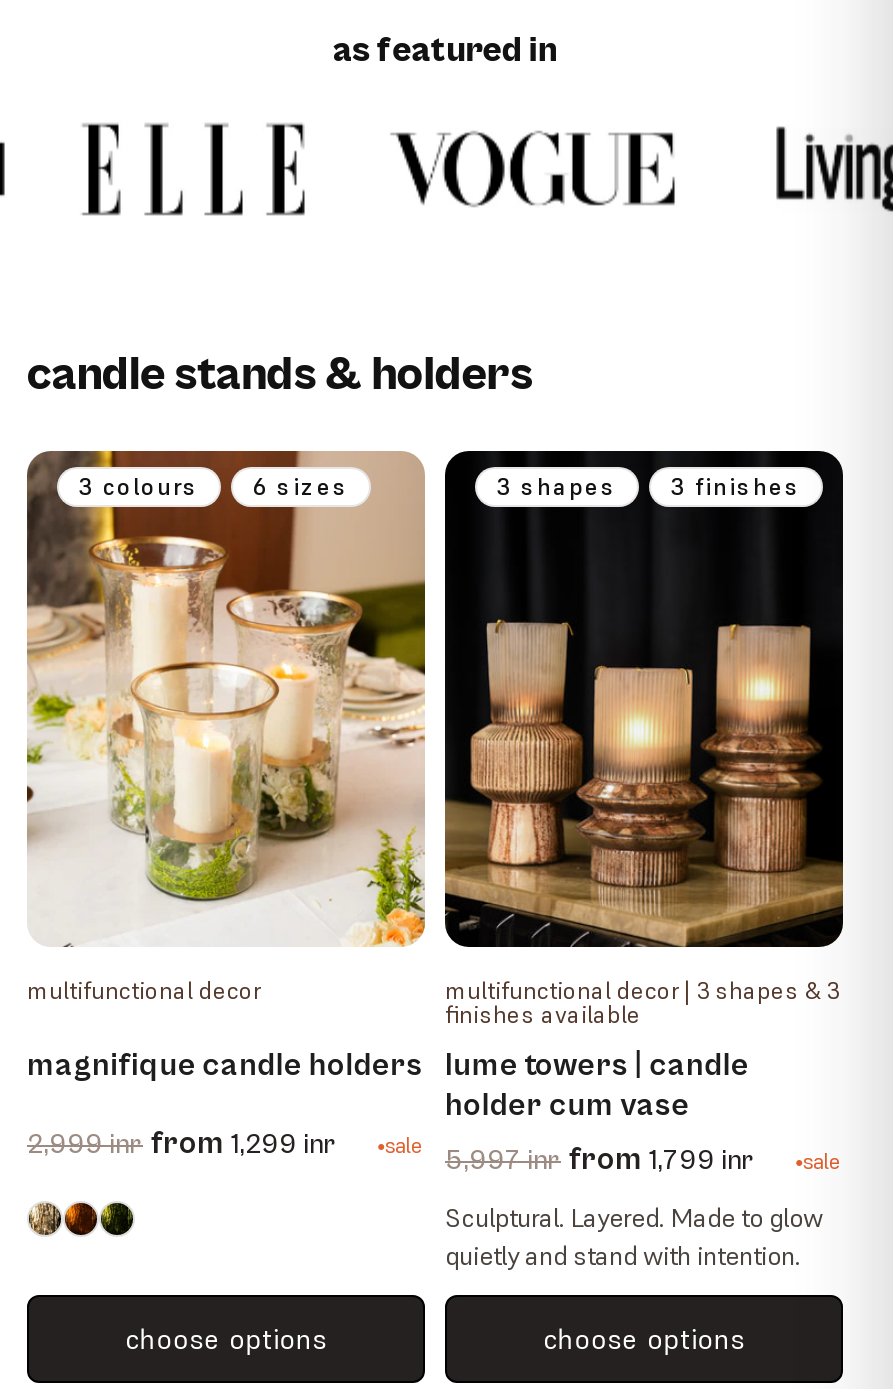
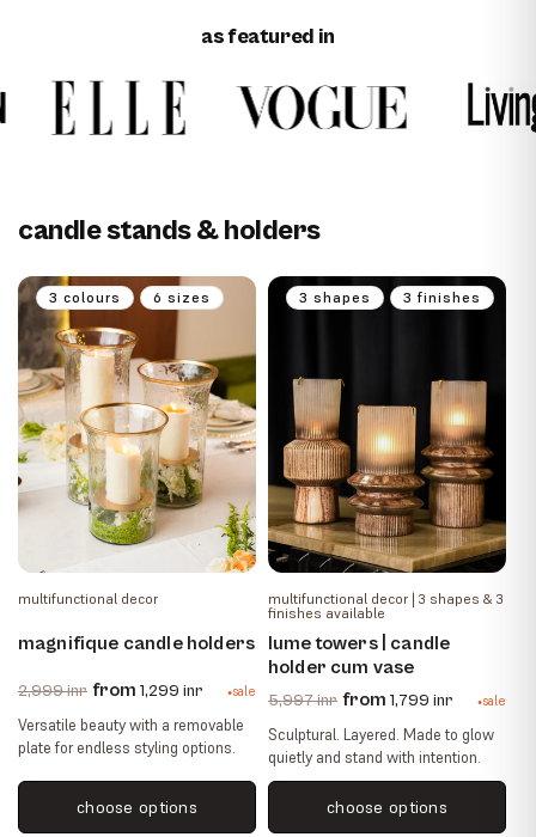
+ Versatile beauty with a removable
+ plate for endless styling options.
